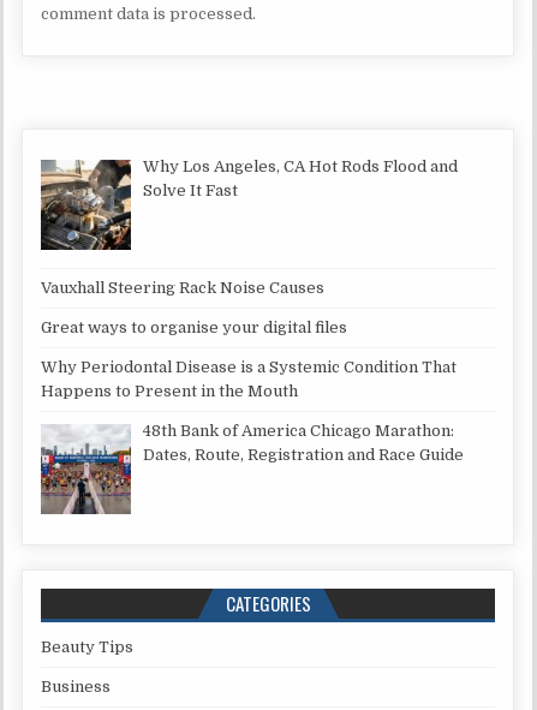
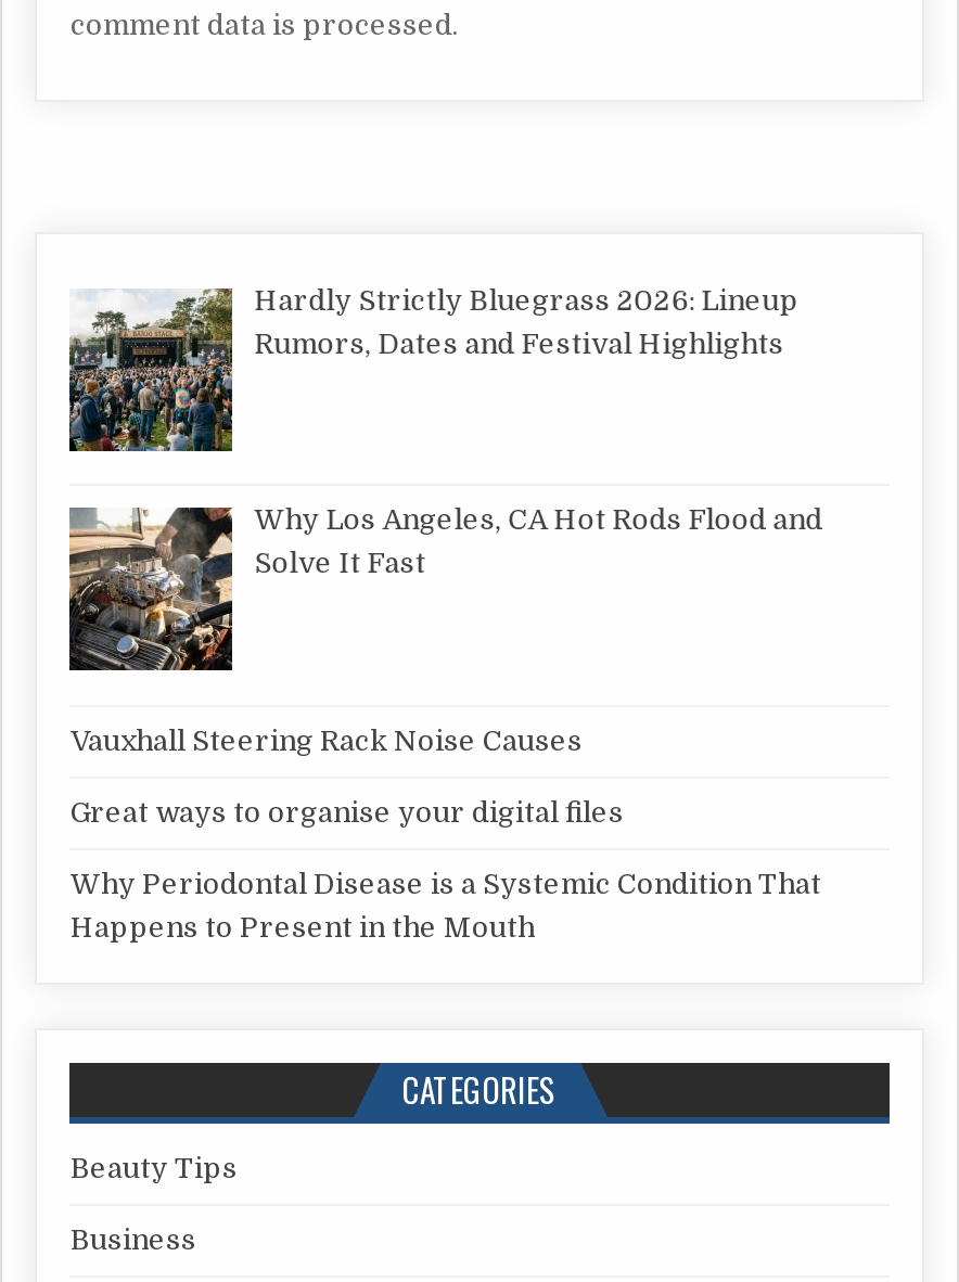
+ [image]
+ Hardly Strictly Bluegrass 2026: Lineup
+ Rumors, Dates and Festival Highlights

moved down: [image] | Why Los Angeles, CA Hot Rods Flood and | Solve It Fast | Vauxhall Steering Rack Noise Causes | Great ways to organise your digital files | Why Periodontal Disease is a Systemic Condition That | Happens to Present in the Mouth

- [image]
- 48th Bank of America Chicago Marathon:
- Dates, Route, Registration and Race Guide
